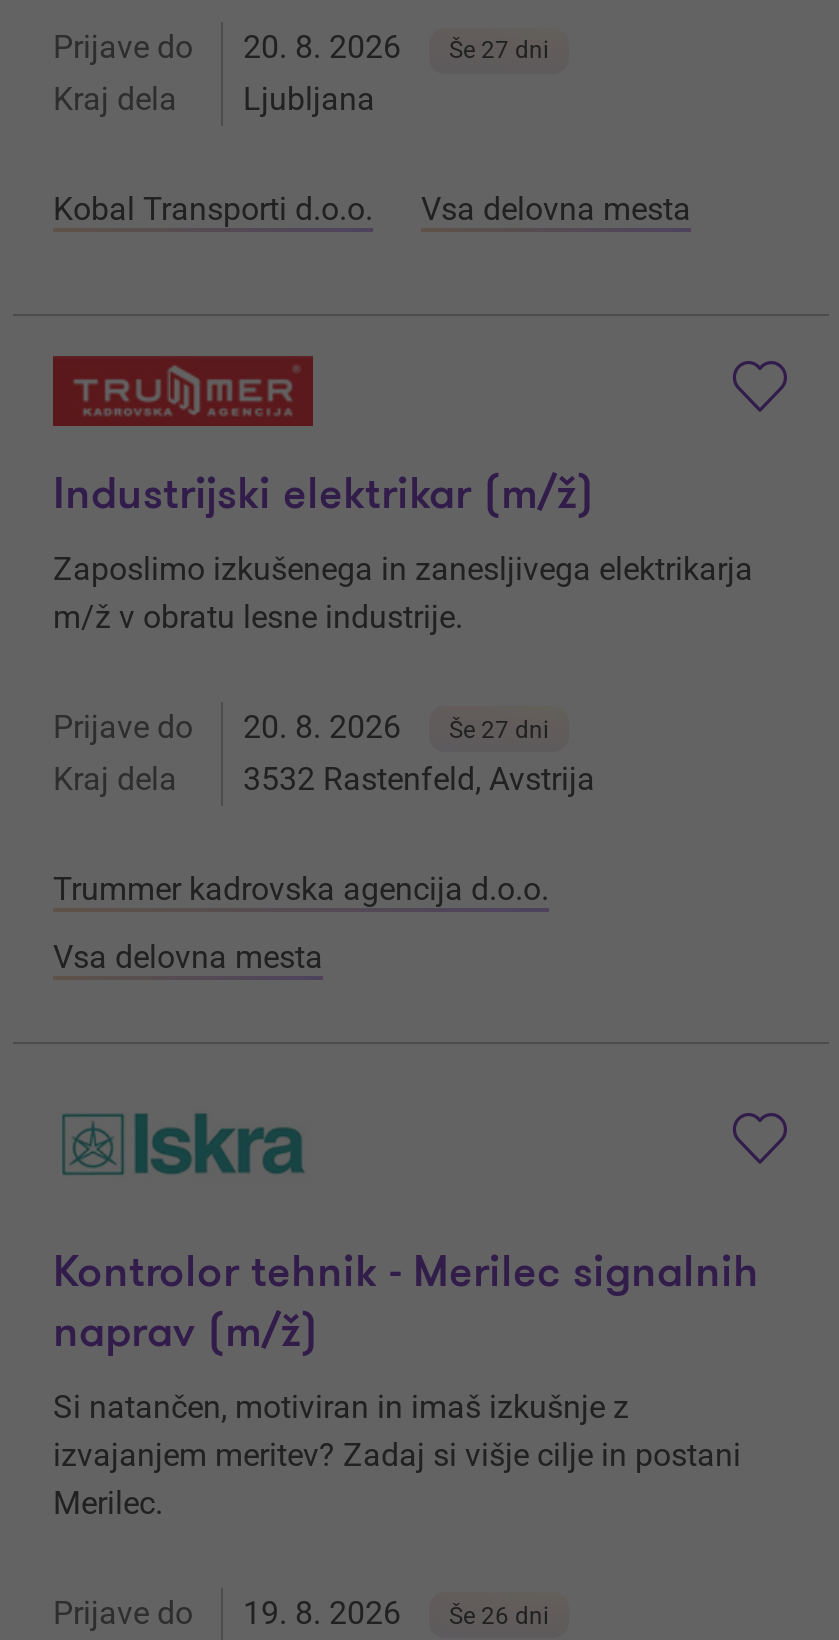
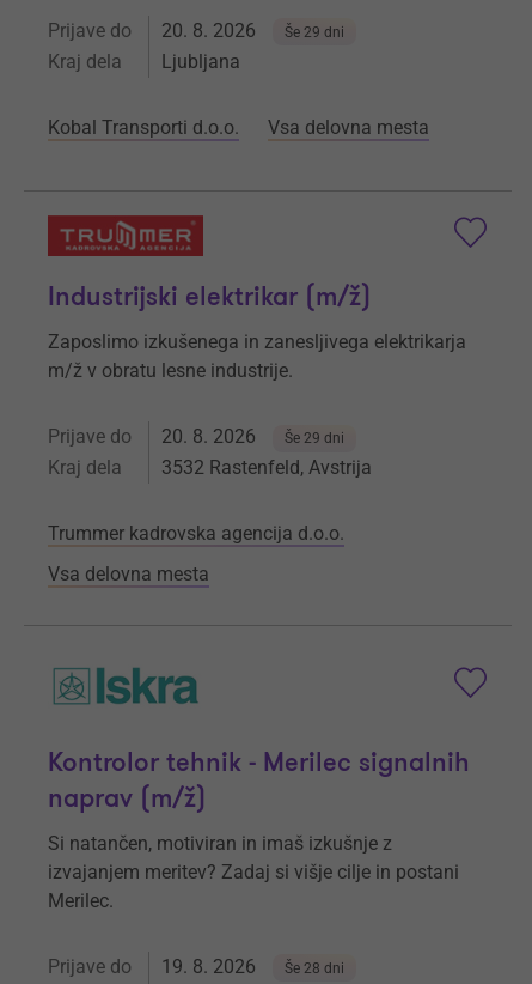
- Prijave do 20. 8. 2026 Še 27 dni
+ Prijave do 20. 8. 2026 Še 29 dni

- Prijave do 20. 8. 2026 Še 27 dni
+ Prijave do 20. 8. 2026 Še 29 dni

- Prijave do 19. 8. 2026 Še 26 dni
+ Prijave do 19. 8. 2026 Še 28 dni
